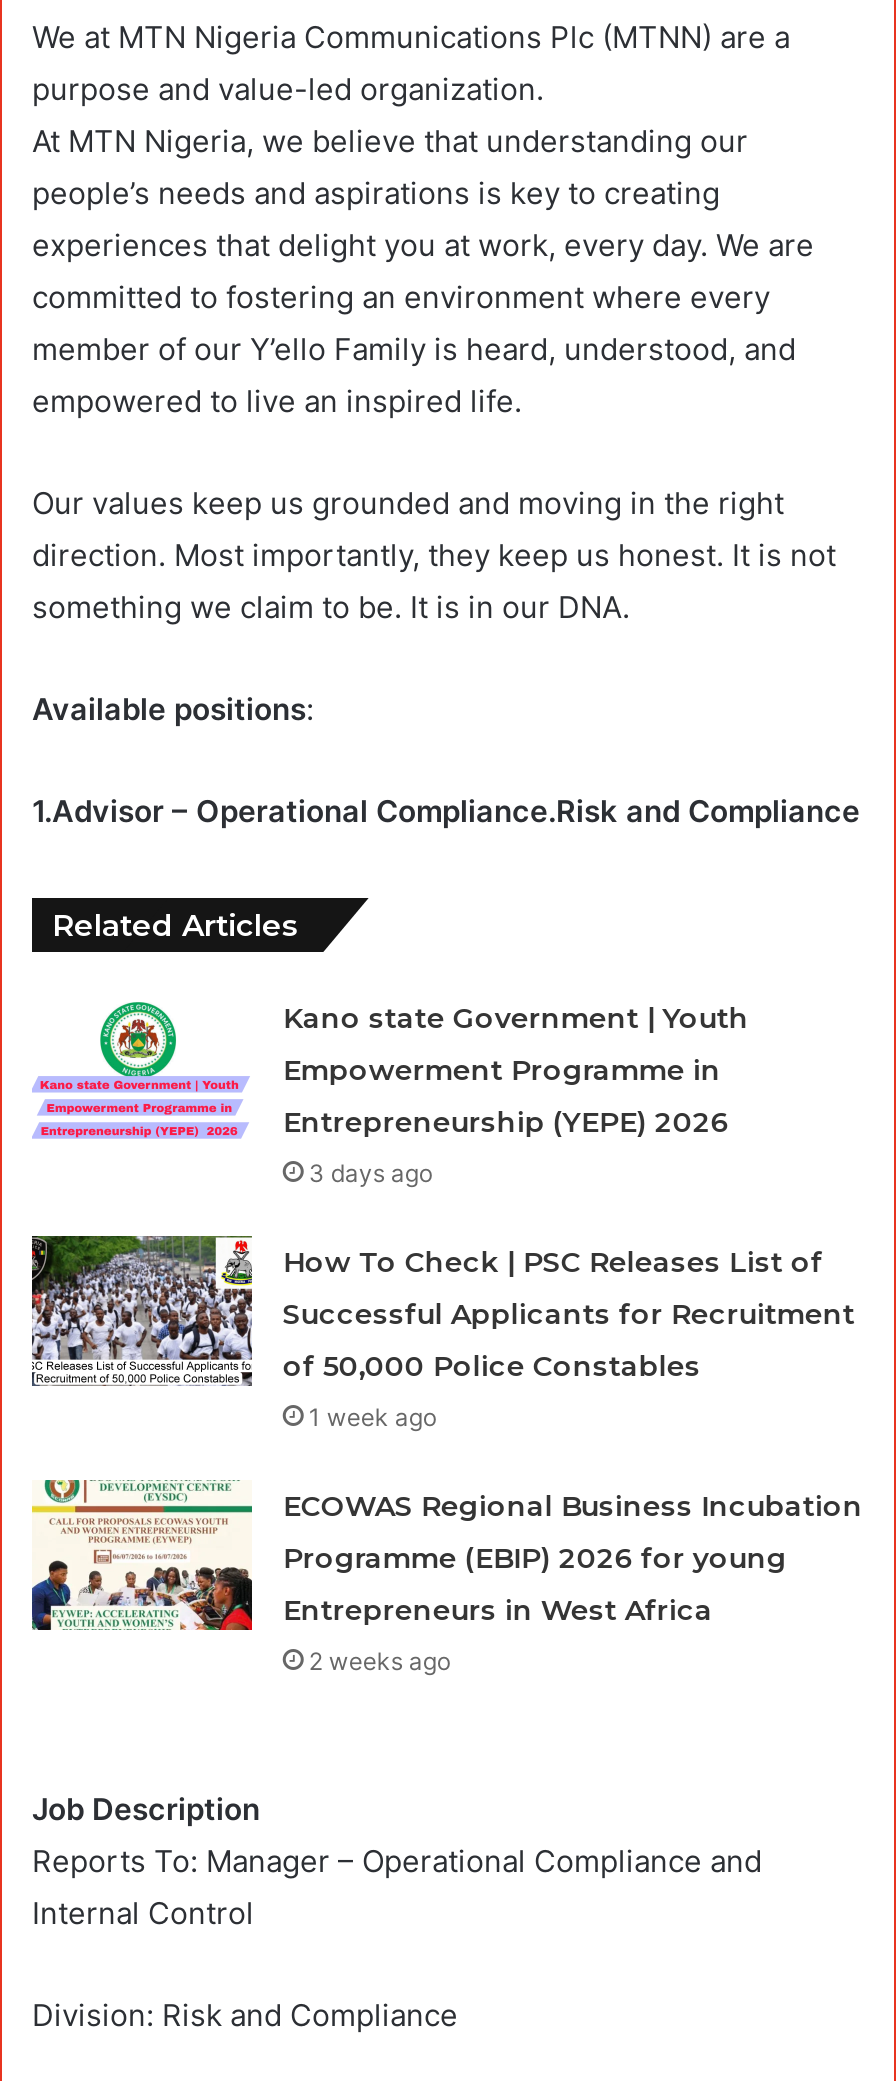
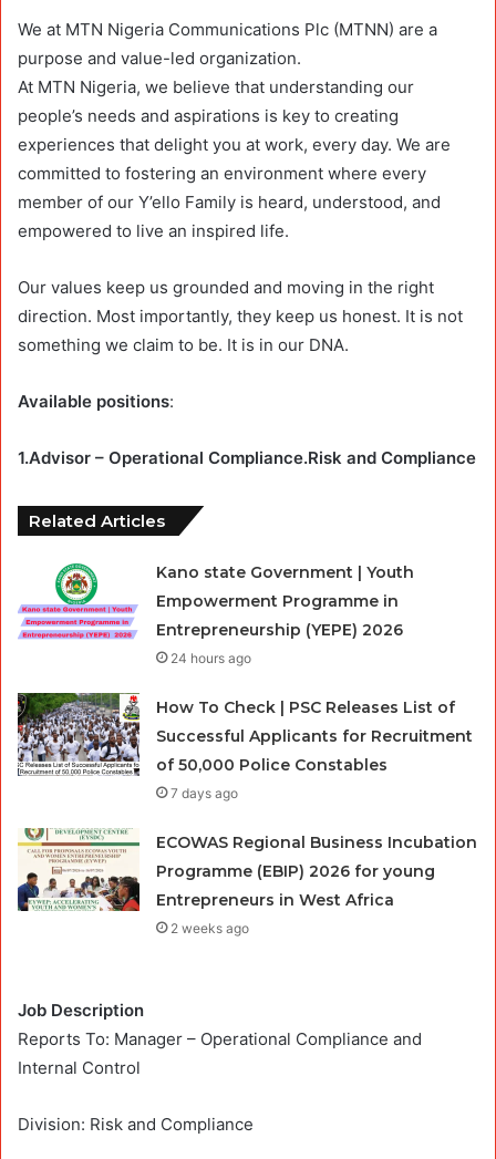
- 3 days ago
+ 24 hours ago

- 1 week ago
+ 7 days ago
